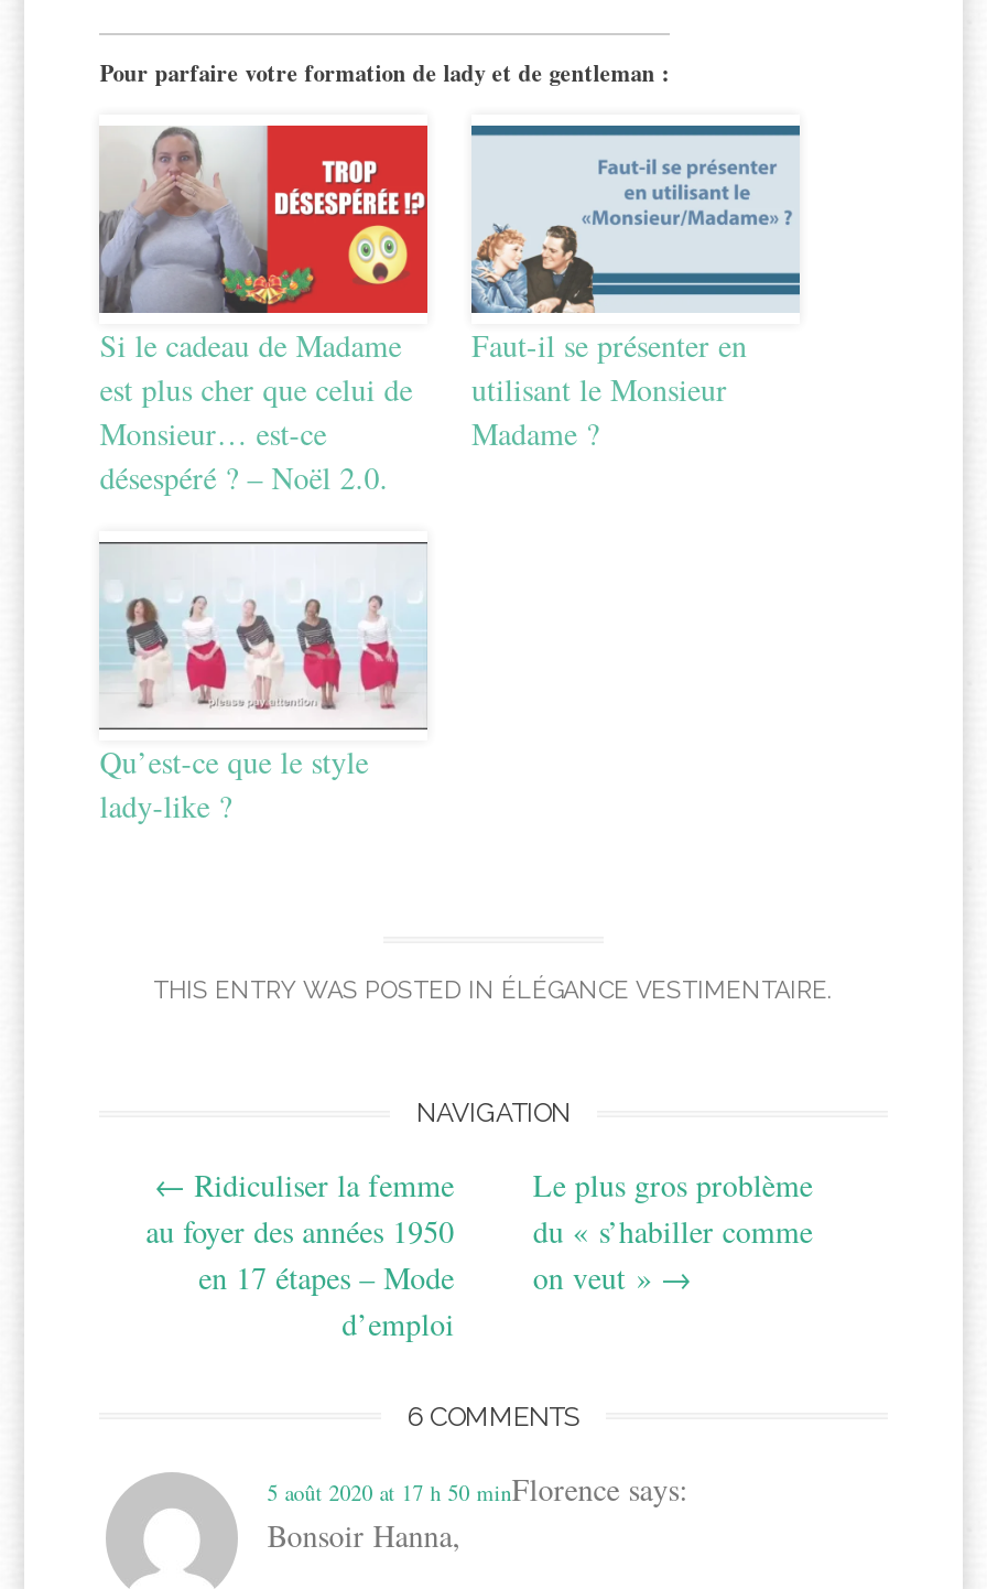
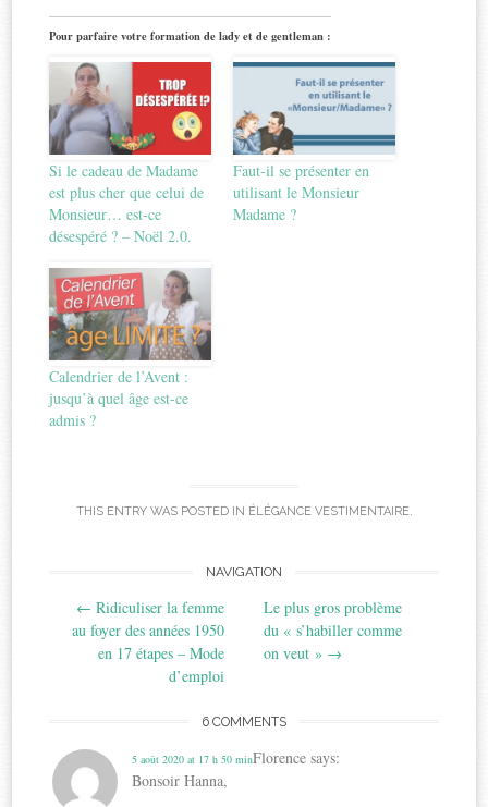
- [image]
- Qu’est-ce que le style
- lady-like ?
+ [image]
+ Calendrier de l’Avent :
+ jusqu’à quel âge est-ce
+ admis ?
